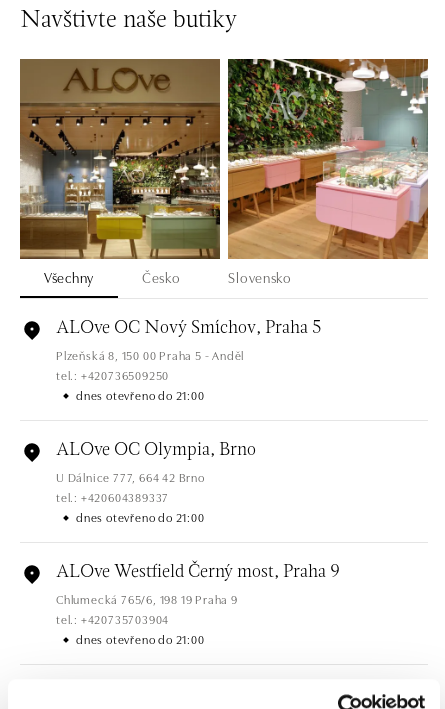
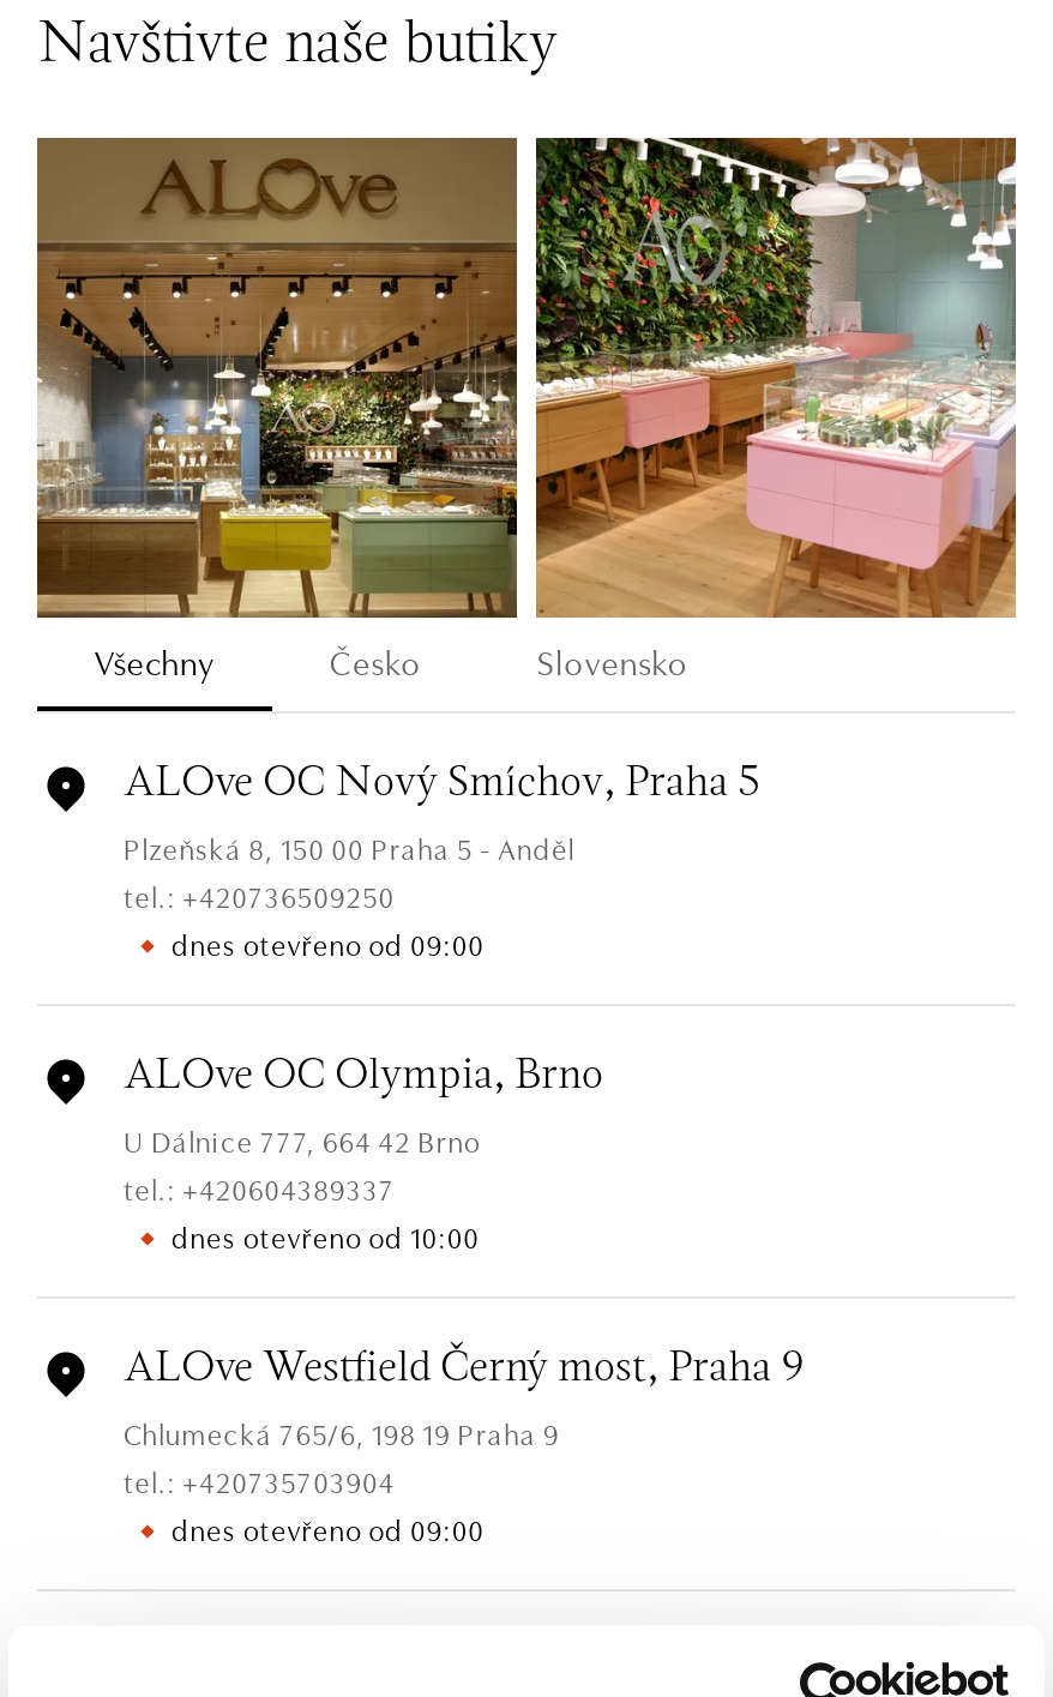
- dnes otevřeno do 21:00
+ dnes otevřeno od 09:00

- dnes otevřeno do 21:00
+ dnes otevřeno od 10:00

- dnes otevřeno do 21:00
+ dnes otevřeno od 09:00
